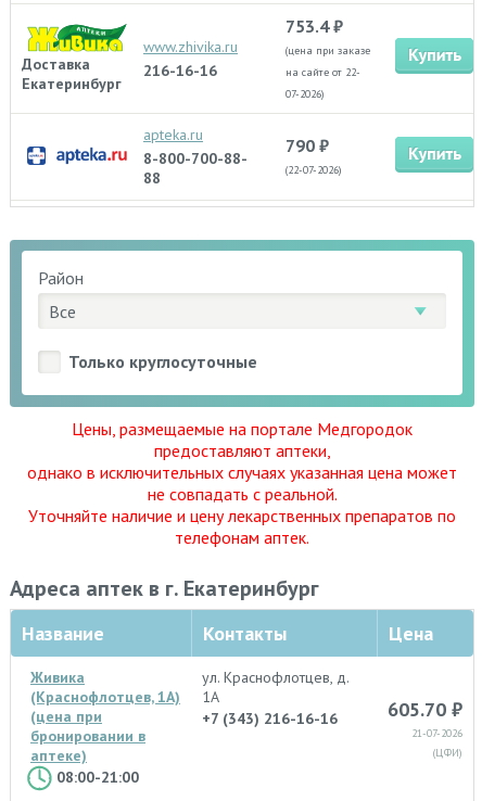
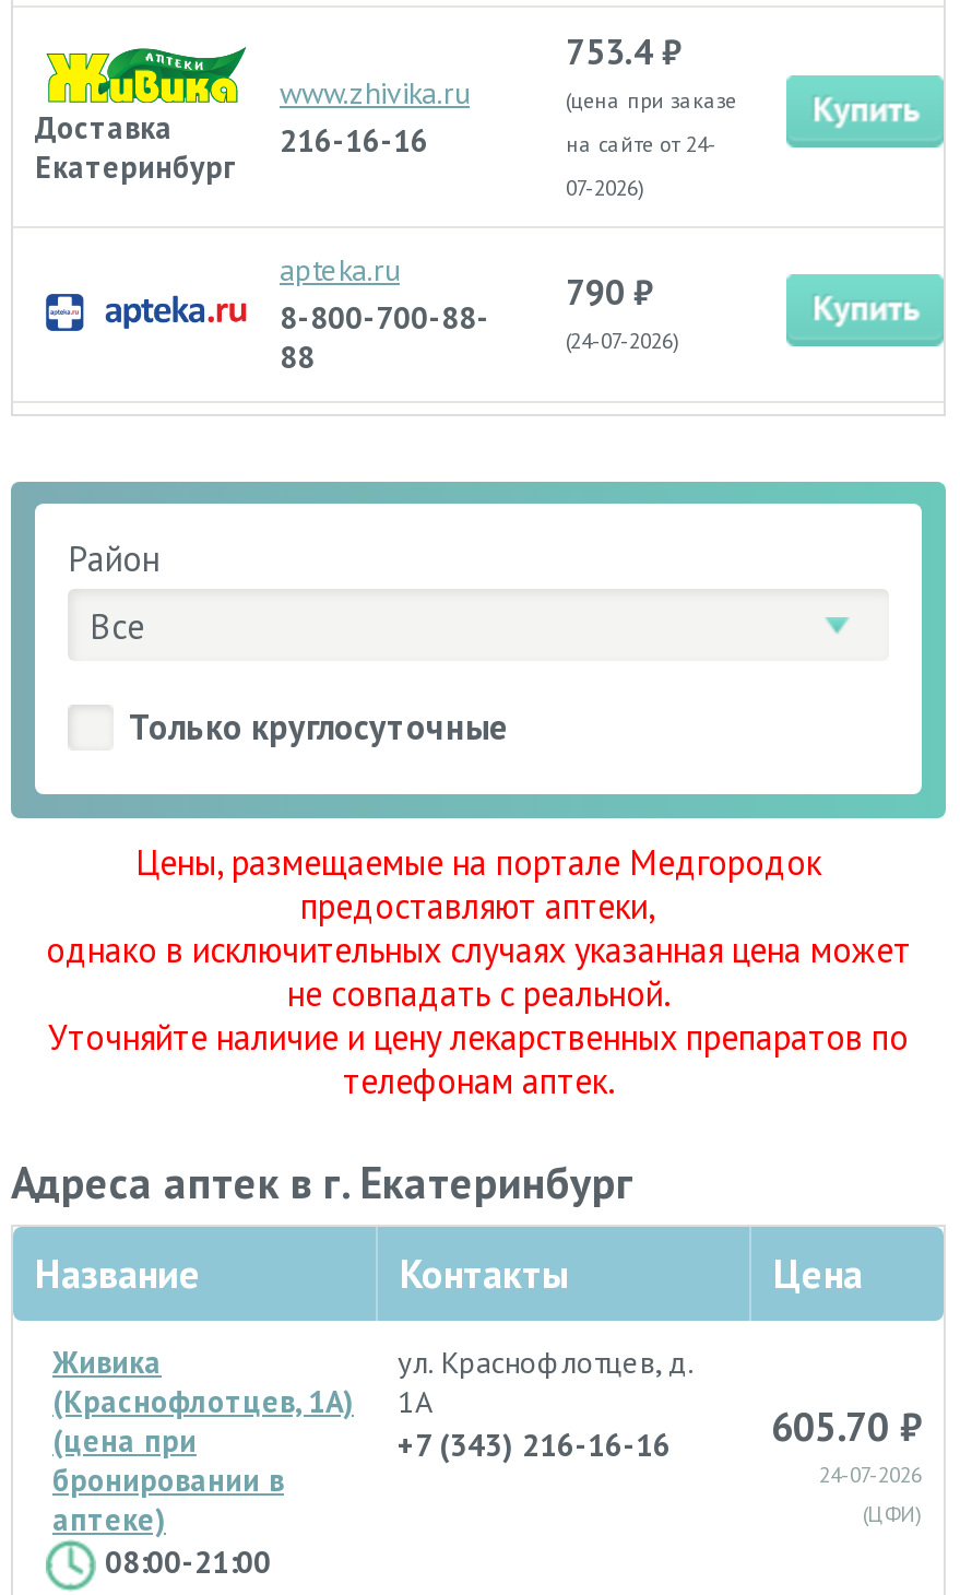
- на сайте от 22-
+ на сайте от 24-

- (22-07-2026)
+ (24-07-2026)

- 21-07-2026
+ 24-07-2026
